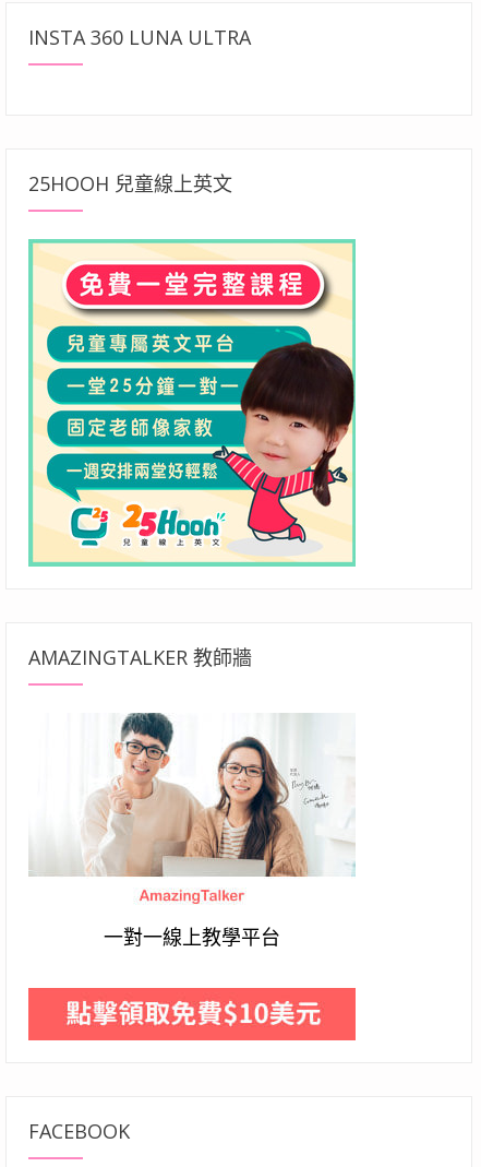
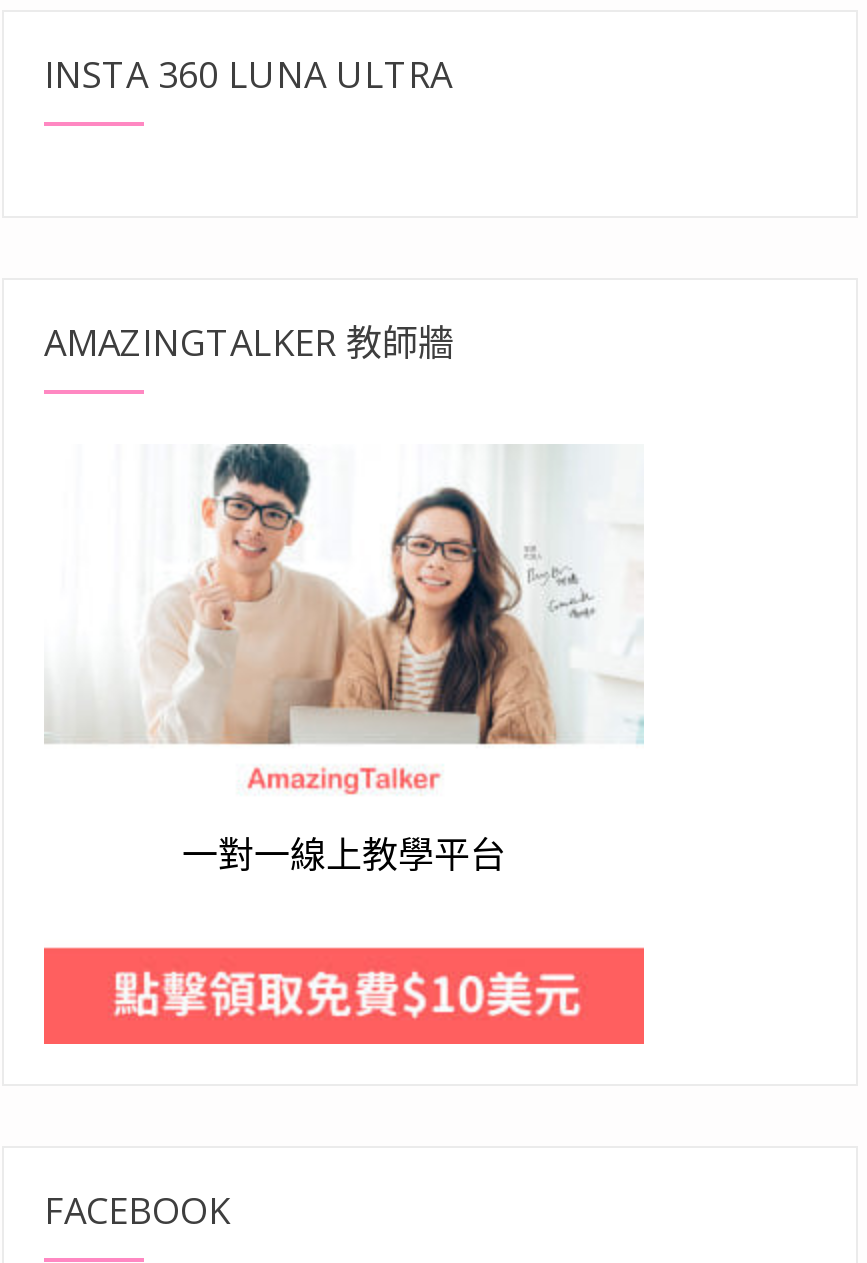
- 25HOOH 兒童線上英文

- [image]
